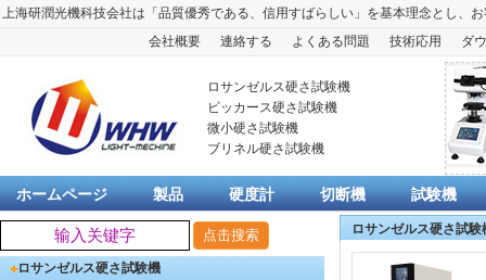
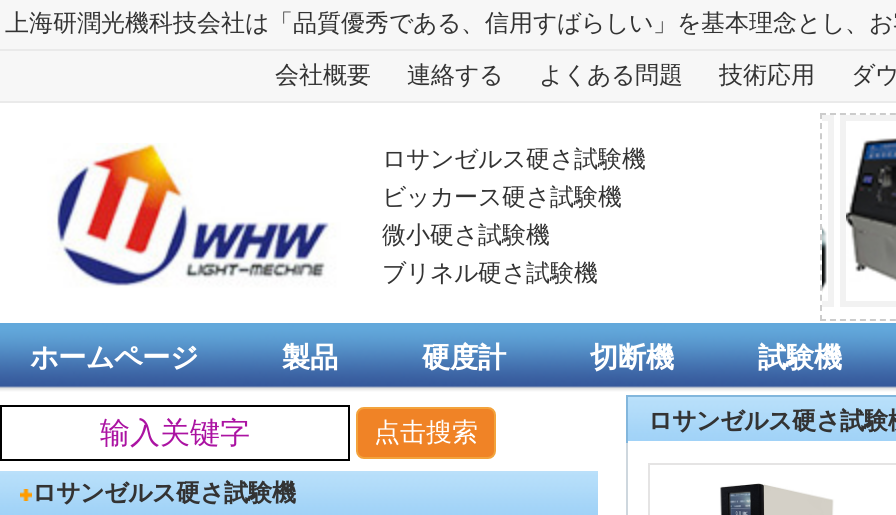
- [image]
+ [image]
